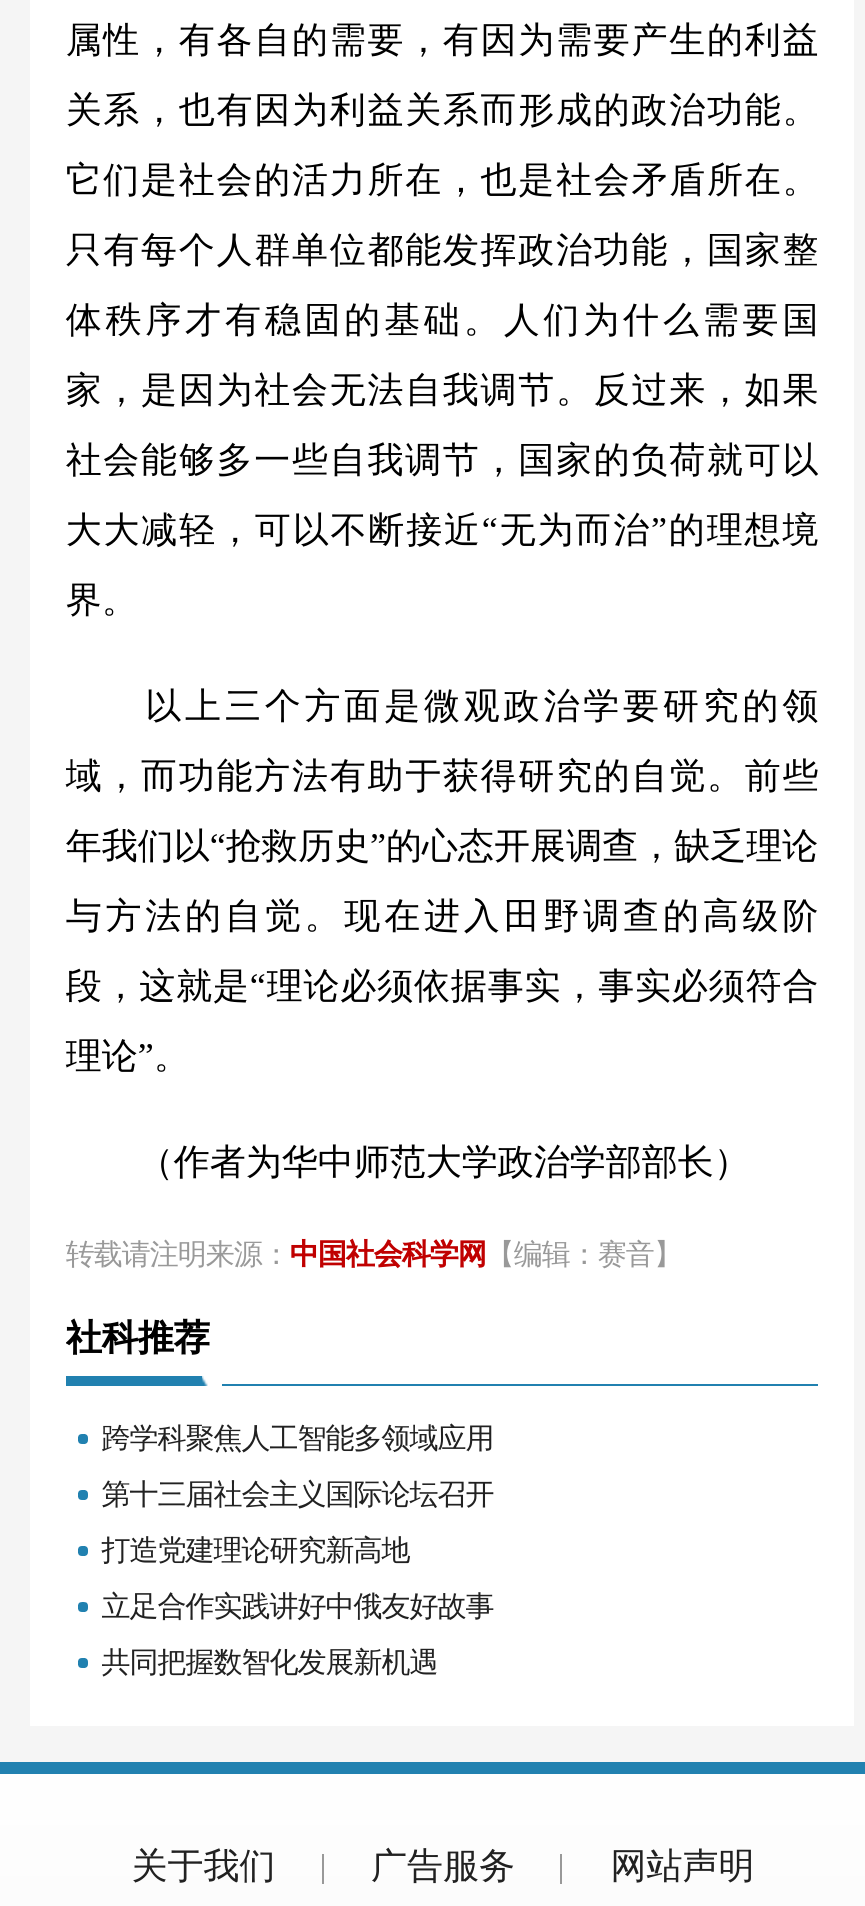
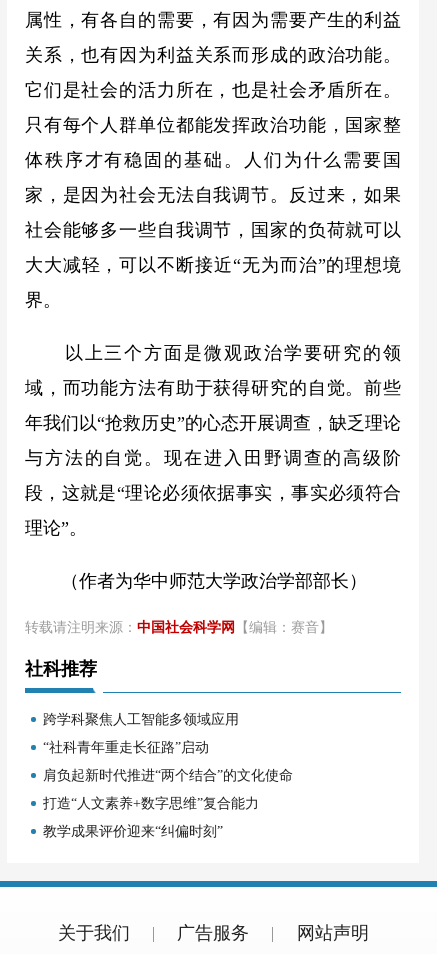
- 第十三届社会主义国际论坛召开
+ “社科青年重走长征路”启动

- 打造党建理论研究新高地
+ 肩负起新时代推进“两个结合”的文化使命

- 立足合作实践讲好中俄友好故事
+ 打造“人文素养+数字思维”复合能力

- 共同把握数智化发展新机遇
+ 教学成果评价迎来“纠偏时刻”
